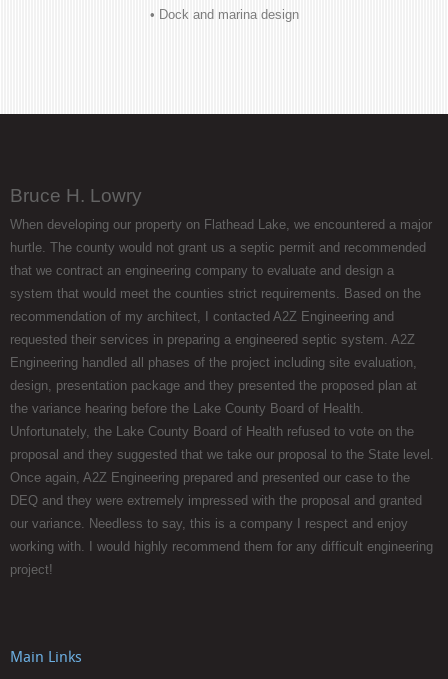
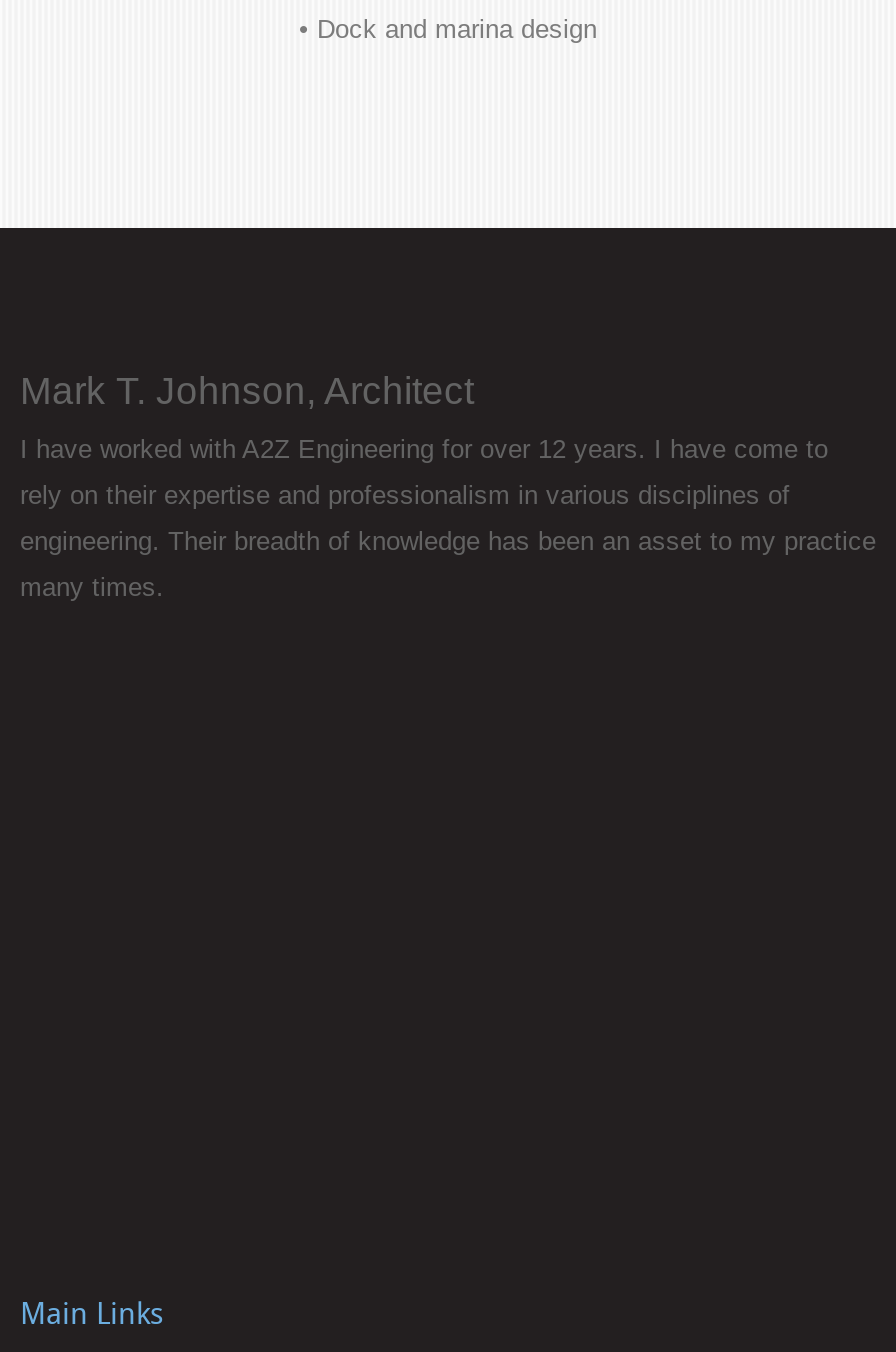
- Bruce H. Lowry
- When developing our property on Flathead Lake, we encountered a major
- hurtle. The county would not grant us a septic permit and recommended
- that we contract an engineering company to evaluate and design a
- system that would meet the counties strict requirements. Based on the
- recommendation of my architect, I contacted A2Z Engineering and
- requested their services in preparing a engineered septic system. A2Z
- Engineering handled all phases of the project including site evaluation,
- design, presentation package and they presented the proposed plan at
- the variance hearing before the Lake County Board of Health.
- Unfortunately, the Lake County Board of Health refused to vote on the
- proposal and they suggested that we take our proposal to the State level.
- Once again, A2Z Engineering prepared and presented our case to the
- DEQ and they were extremely impressed with the proposal and granted
- our variance. Needless to say, this is a company I respect and enjoy
- working with. I would highly recommend them for any difficult engineering
- project!
+ Mark T. Johnson, Architect
+ I have worked with A2Z Engineering for over 12 years. I have come to
+ rely on their expertise and professionalism in various disciplines of
+ engineering. Their breadth of knowledge has been an asset to my practice
+ many times.
